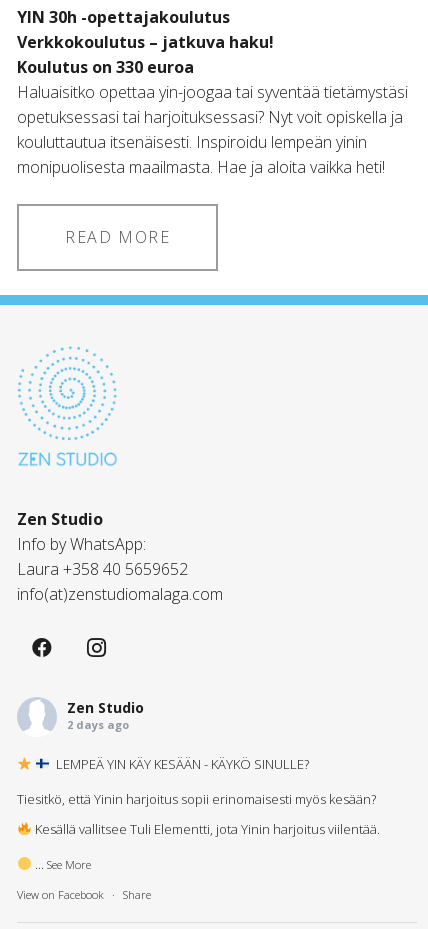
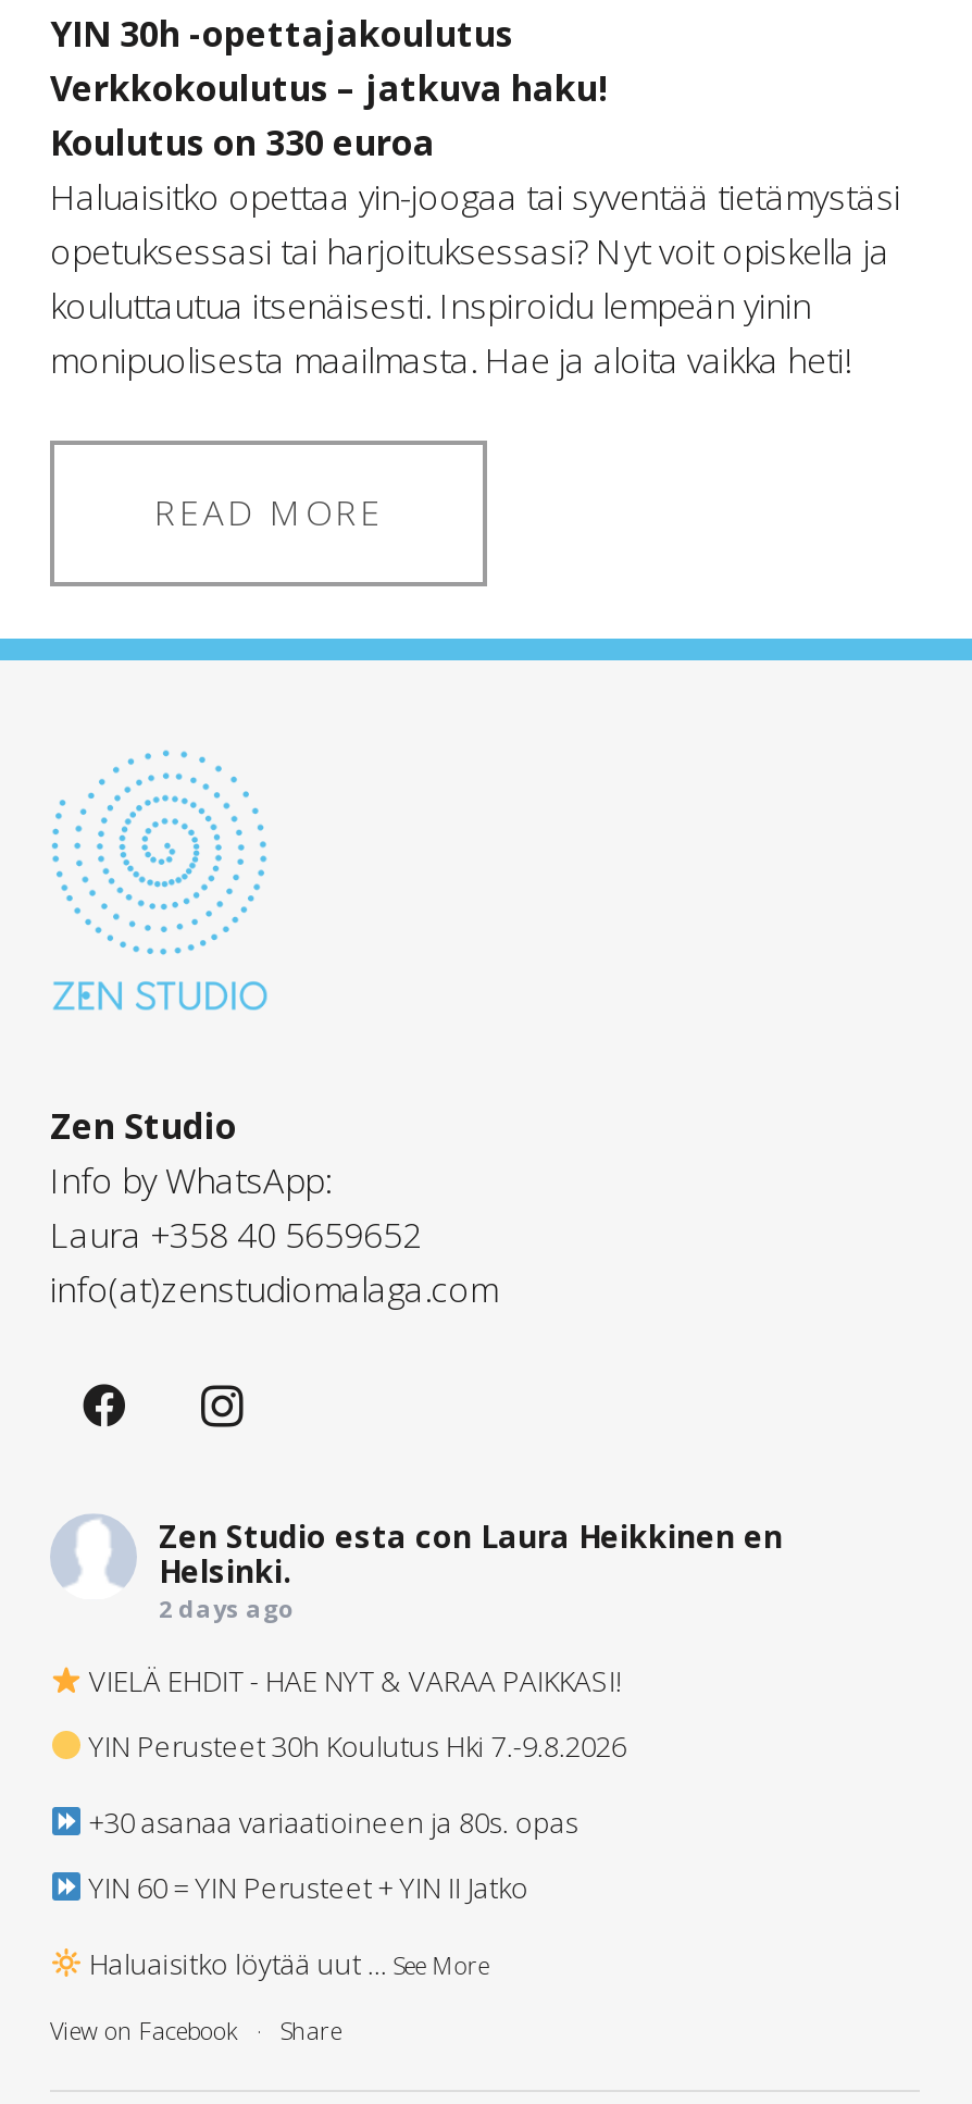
- Zen Studio
+ Zen Studio esta con Laura Heikkinen en
+ Helsinki.

- LEMPEÄ YIN KÄY KESÄÄN - KÄYKÖ SINULLE?
- Tiesitkö, että Yinin harjoitus sopii erinomaisesti myös kesään?
- Kesällä vallitsee Tuli Elementti, jota Yinin harjoitus viilentää.
- ... See More
+ VIELÄ EHDIT - HAE NYT & VARAA PAIKKASI!
+ YIN Perusteet 30h Koulutus Hki 7.-9.8.2026
+ +30 asanaa variaatioineen ja 80s. opas
+ YIN 60 = YIN Perusteet + YIN II Jatko
+ Haluaisitko löytää uut ... See More
